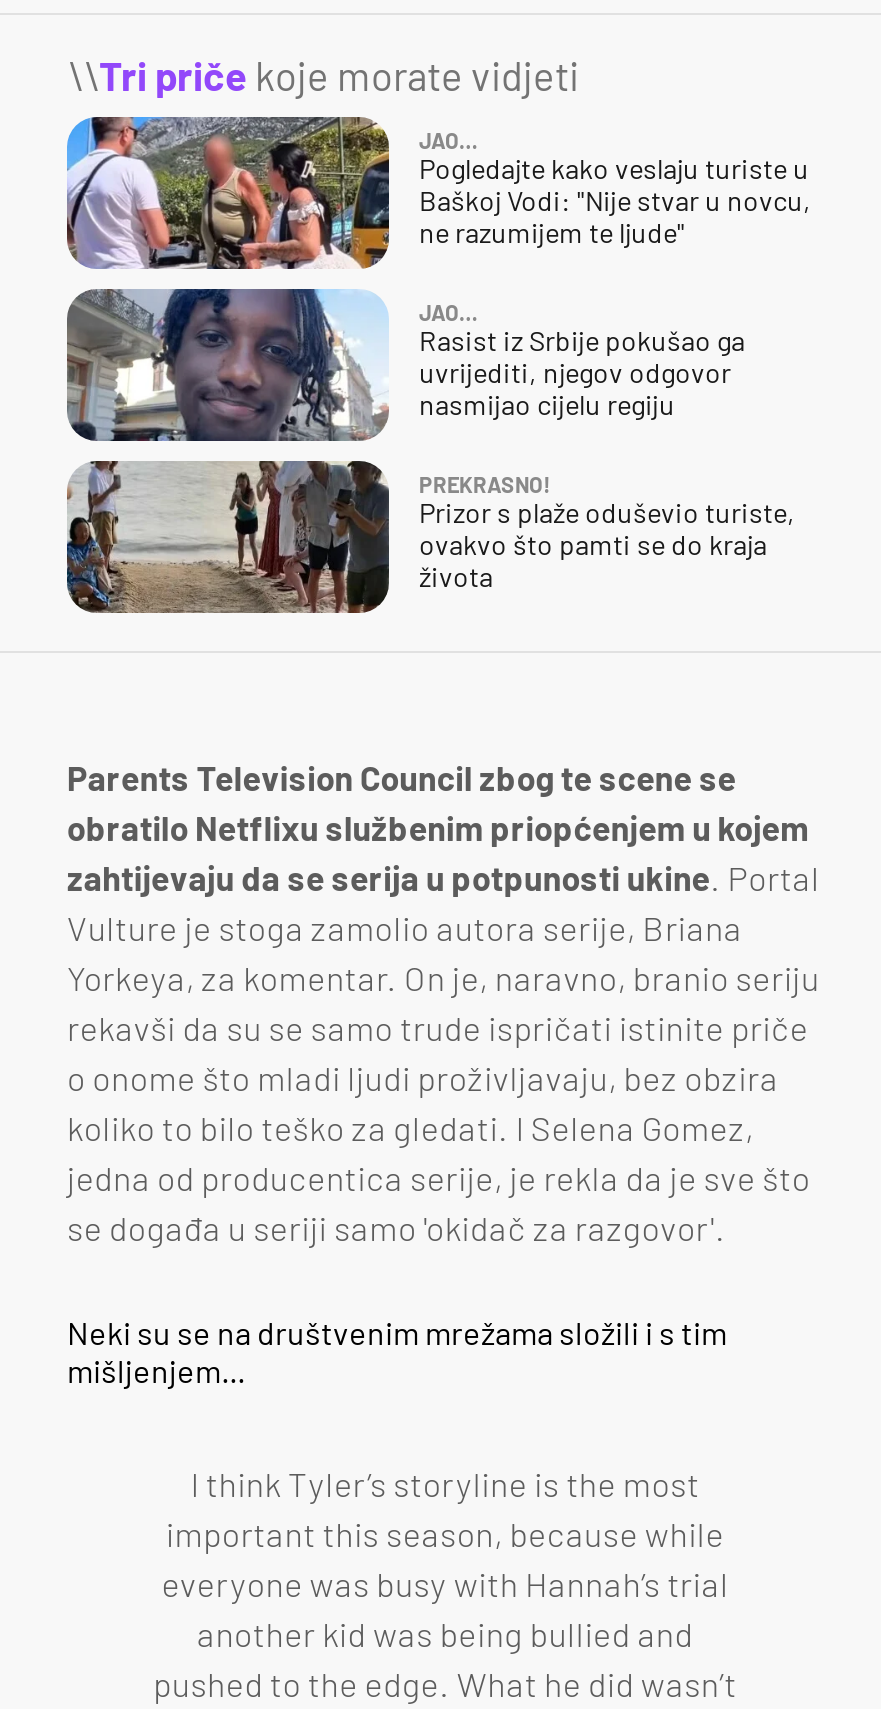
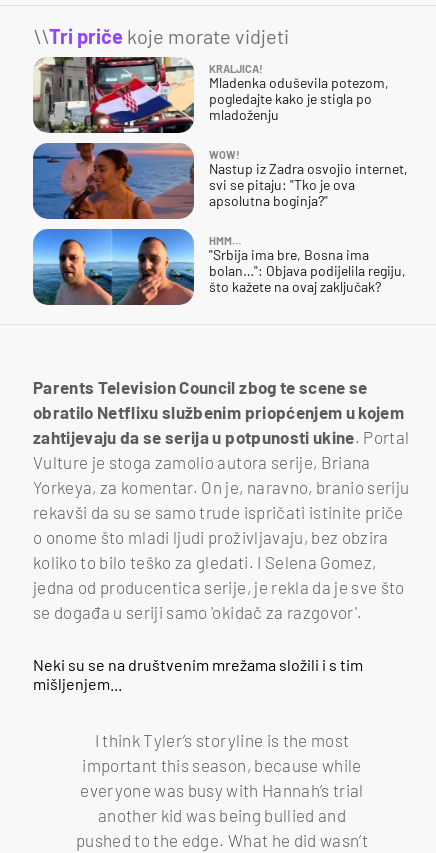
- [image]
- JAO…
- Pogledajte kako veslaju turiste u
- Baškoj Vodi: "Nije stvar u novcu,
- ne razumijem te ljude"
+ [image]
+ KRALJICA!
+ Mladenka oduševila potezom,
+ pogledajte kako je stigla po
+ mladoženju

- [image]
- JAO…
- Rasist iz Srbije pokušao ga
- uvrijediti, njegov odgovor
- nasmijao cijelu regiju
+ [image]
+ WOW!
+ Nastup iz Zadra osvojio internet,
+ svi se pitaju: "Tko je ova
+ apsolutna boginja?"

- [image]
- PREKRASNO!
- Prizor s plaže oduševio turiste,
- ovakvo što pamti se do kraja
- života
+ [image]
+ HMM…
+ "Srbija ima bre, Bosna ima
+ bolan…": Objava podijelila regiju,
+ što kažete na ovaj zaključak?
